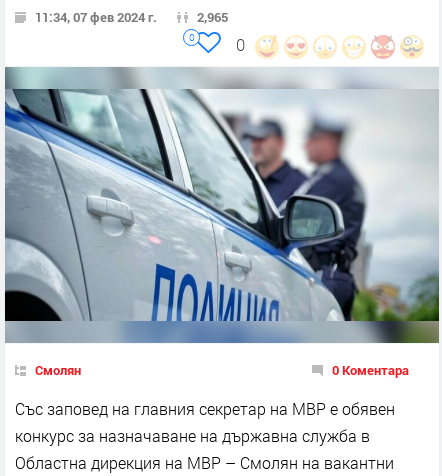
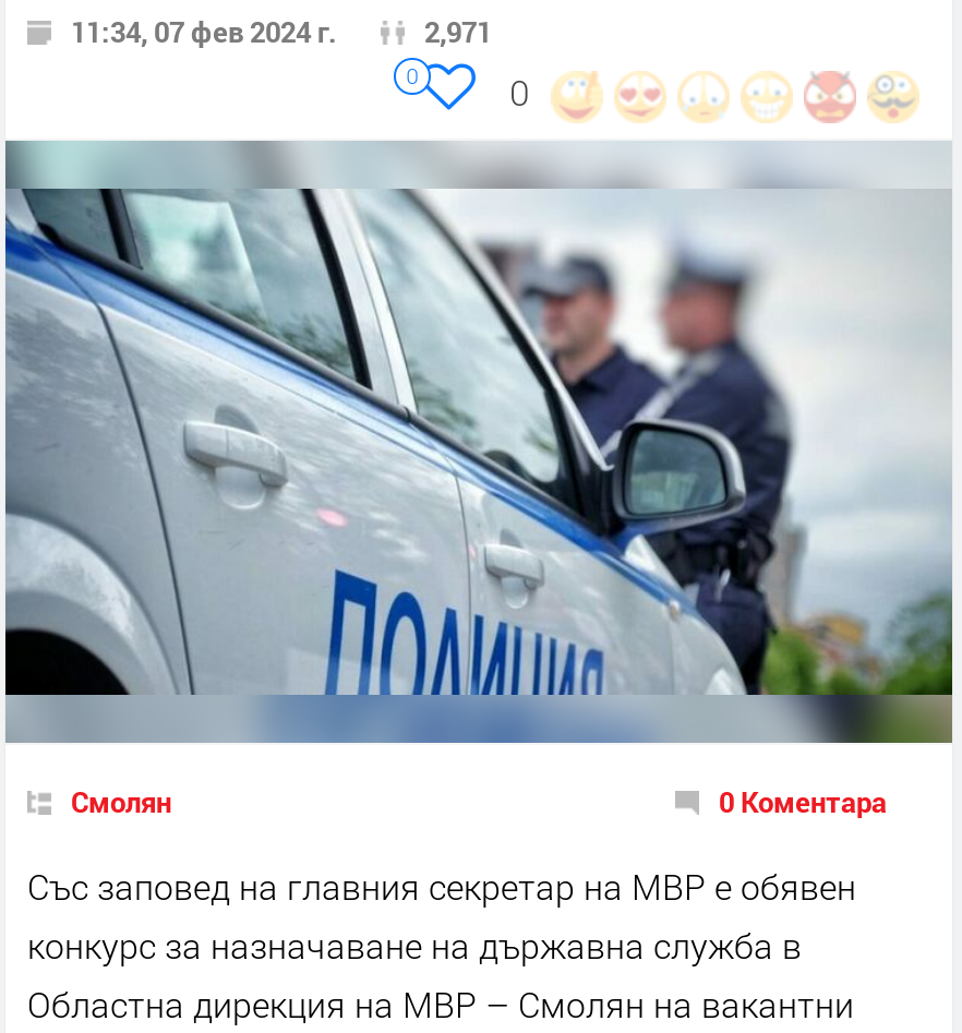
- 2,965
+ 2,971
